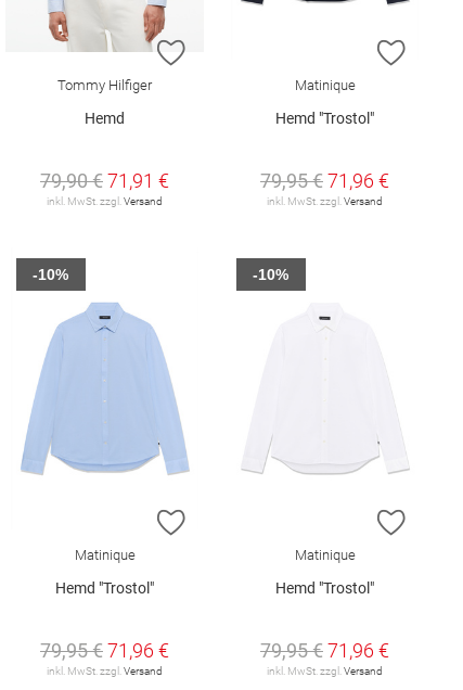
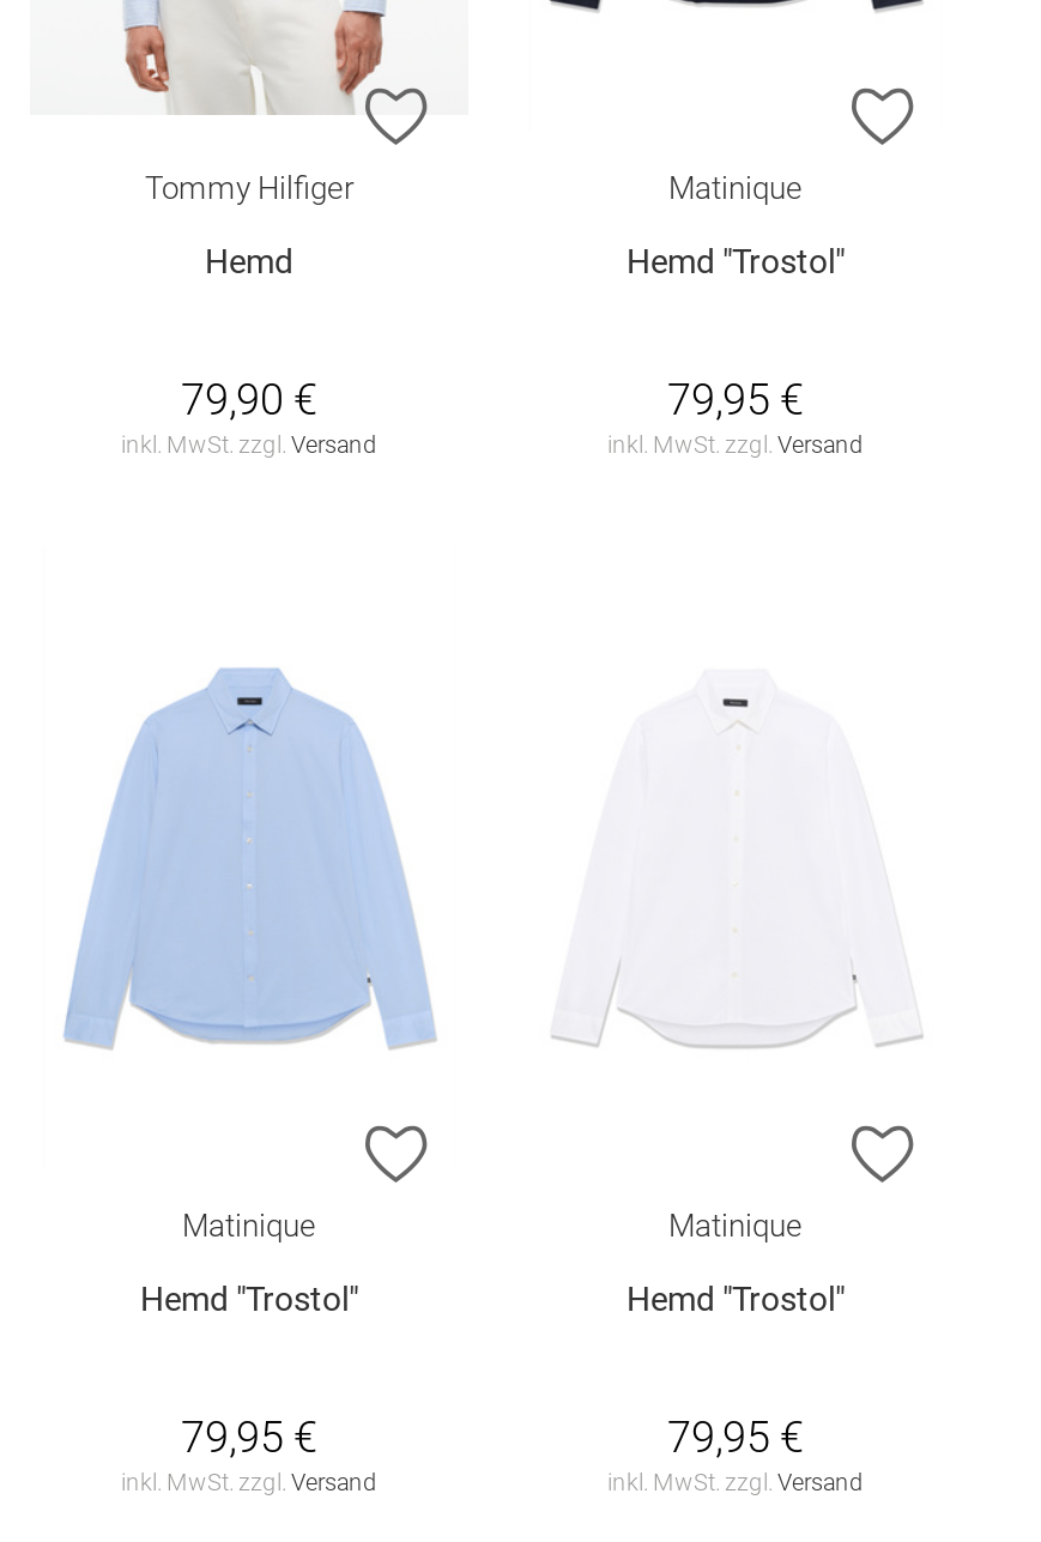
- 79,90 € 71,91 €
+ 79,90 €

- 79,95 € 71,96 €
+ 79,95 €

- -10%

- -10%

- 79,95 € 71,96 €
+ 79,95 €

- 79,95 € 71,96 €
+ 79,95 €
